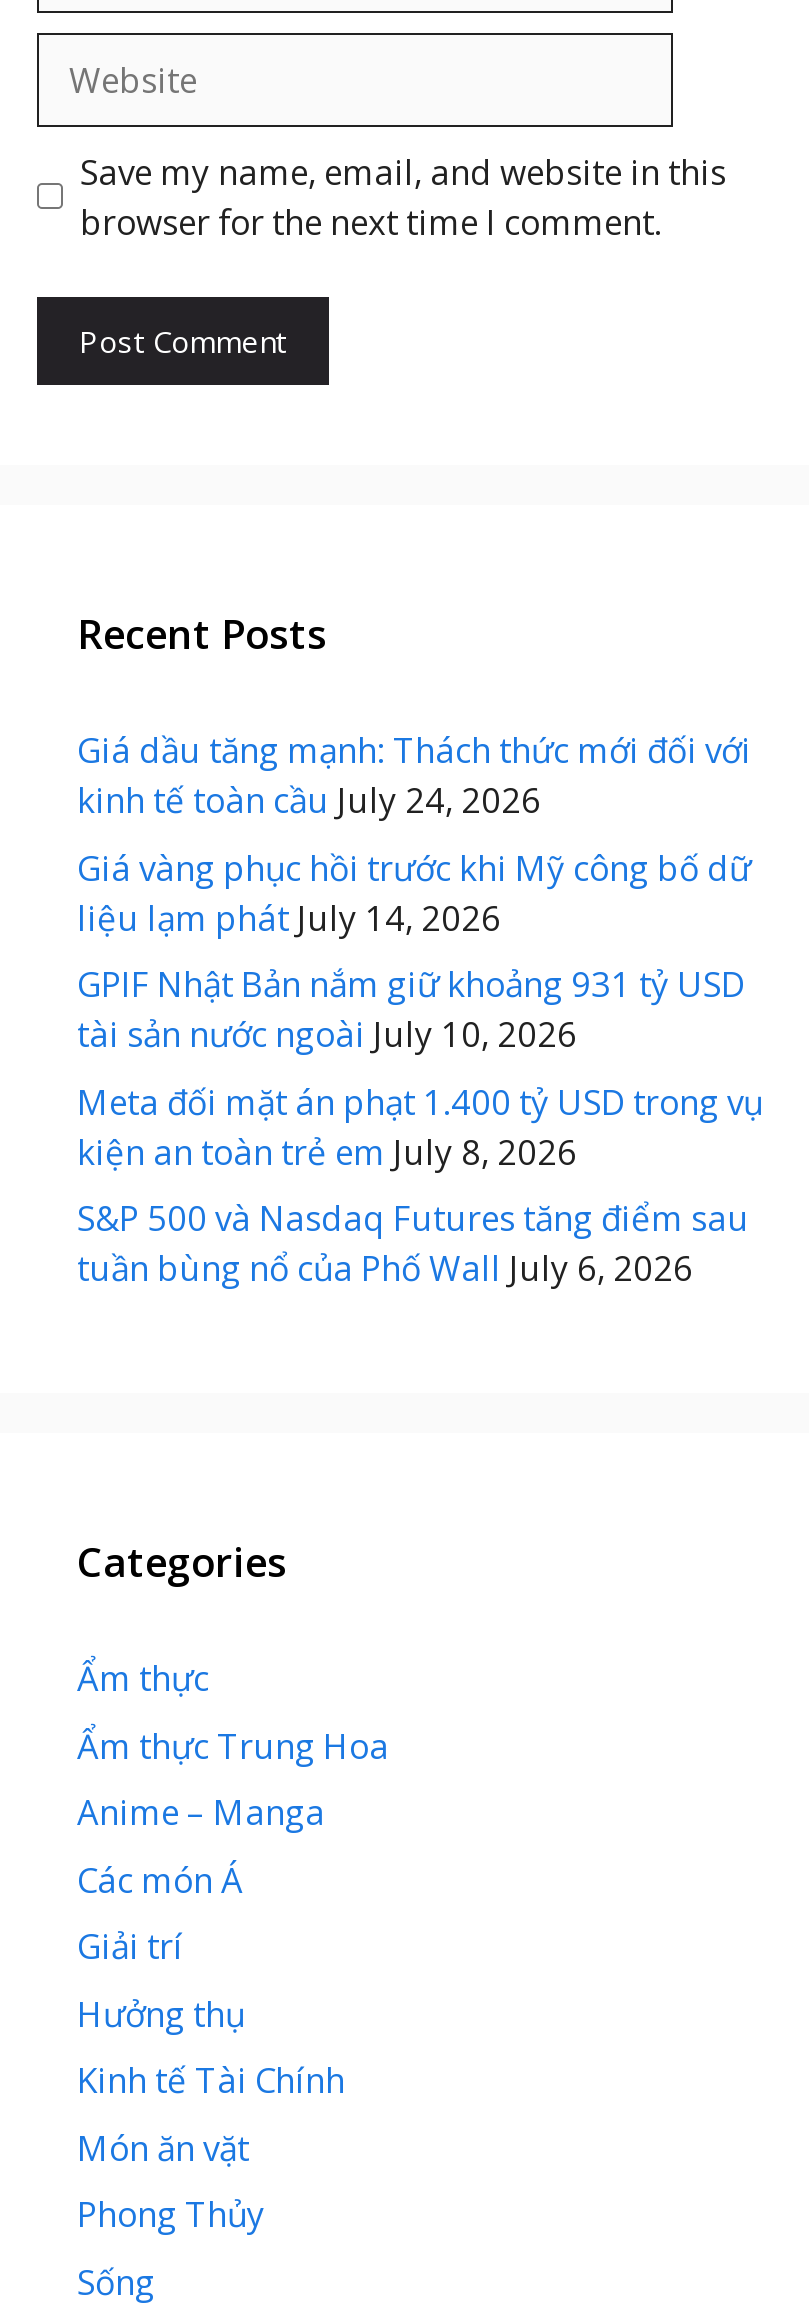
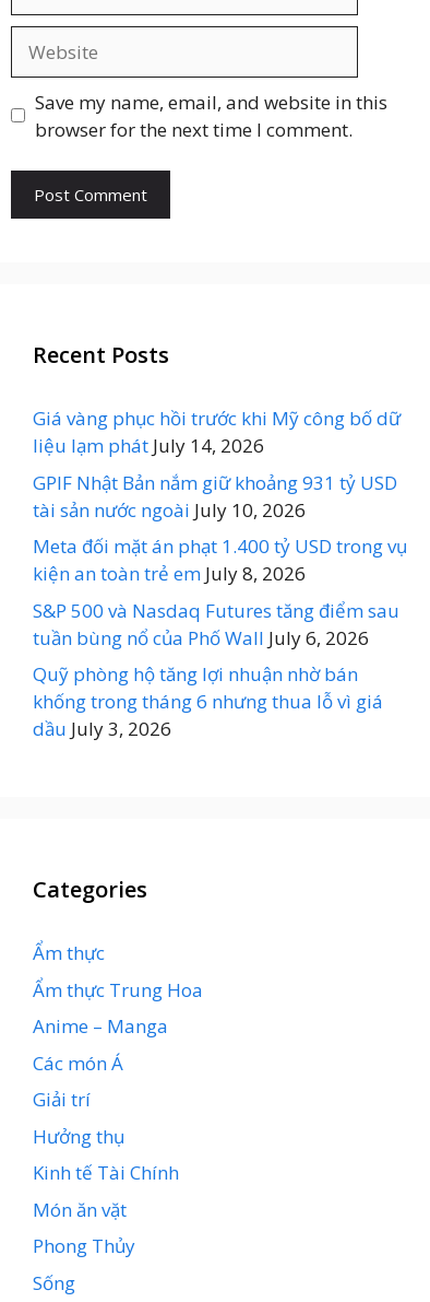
- Giá dầu tăng mạnh: Thách thức mới đối với
- kinh tế toàn cầu July 24, 2026

moved up: Giá vàng phục hồi trước khi Mỹ công bố dữ | liệu lạm phát July 14, 2026 | GPIF Nhật Bản nắm giữ khoảng 931 tỷ USD | tài sản nước ngoài July 10, 2026 | Meta đối mặt án phạt 1.400 tỷ USD trong vụ | kiện an toàn trẻ em July 8, 2026 | S&P 500 và Nasdaq Futures tăng điểm sau | tuần bùng nổ của Phố Wall July 6, 2026

+ Quỹ phòng hộ tăng lợi nhuận nhờ bán
+ khống trong tháng 6 nhưng thua lỗ vì giá
+ dầu July 3, 2026
